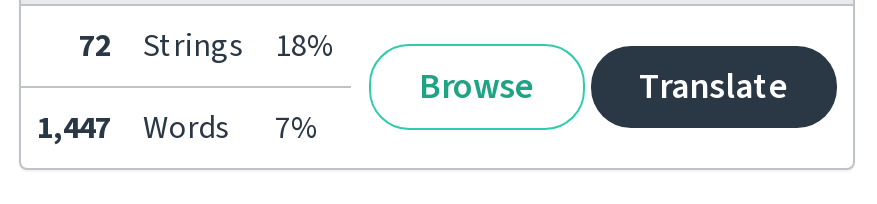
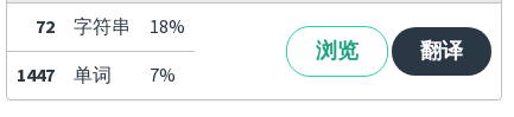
- Strings
+ 字符串

- Browse
- Translate
- 1,447
- Words
+ 浏览
+ 翻译
+ 1447
+ 单词
